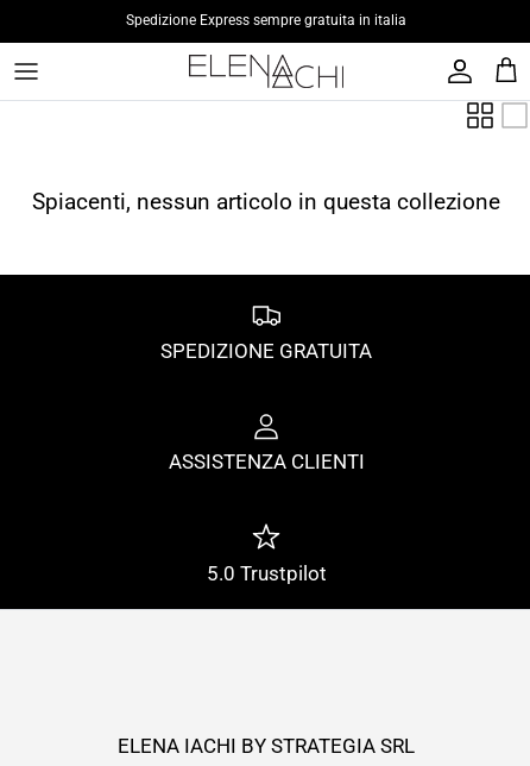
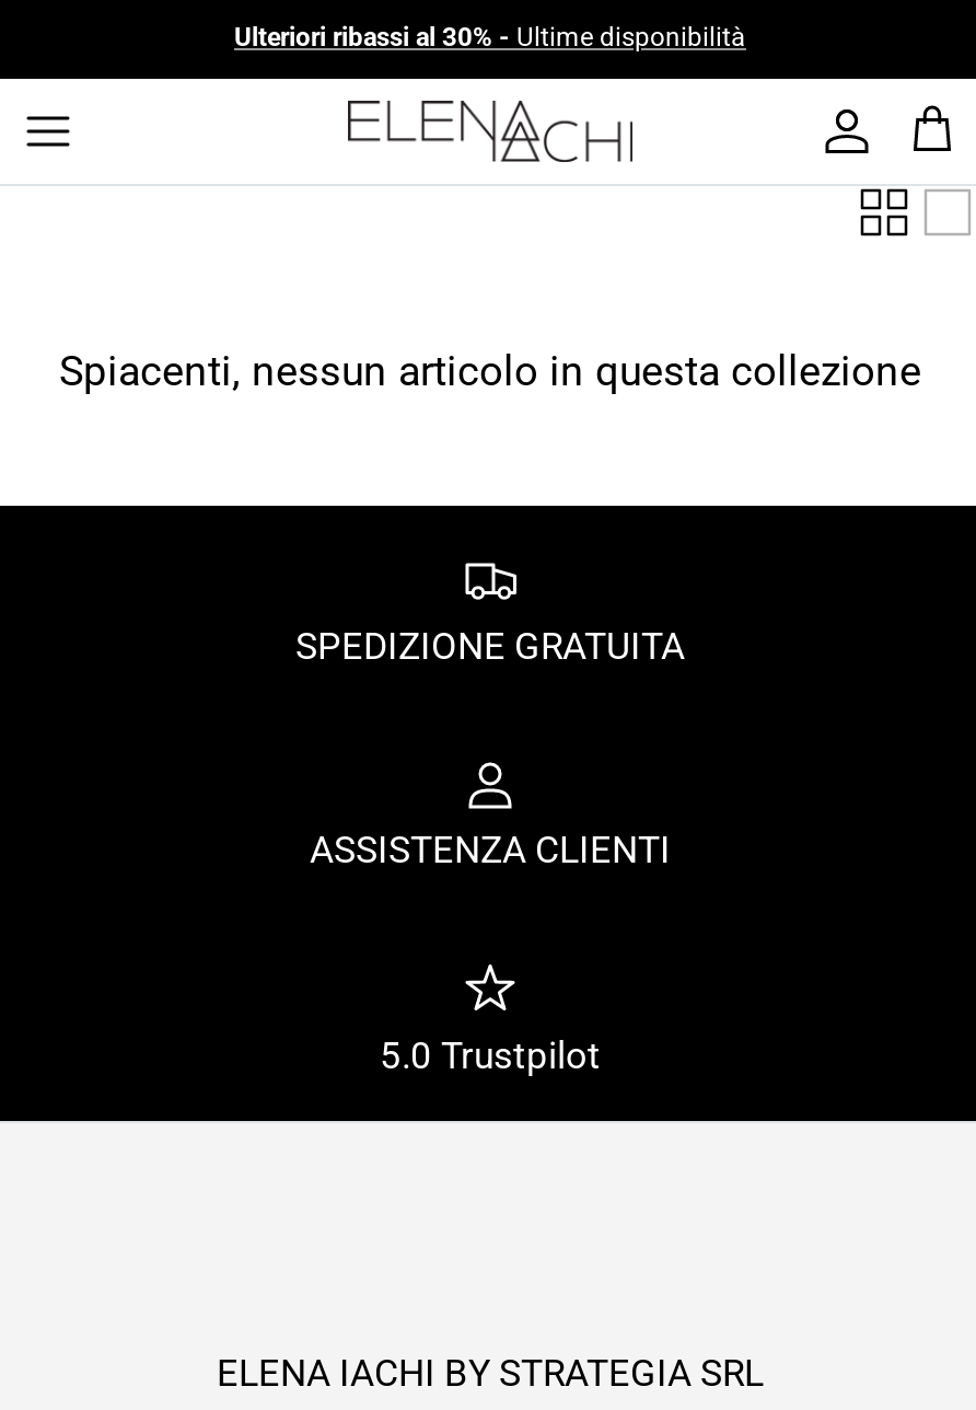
- Spedizione Express sempre gratuita in italia
+ Ulteriori ribassi al 30% - Ultime disponibilità
